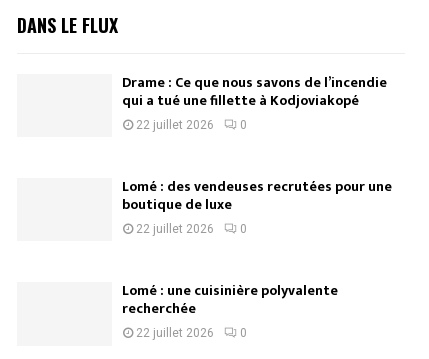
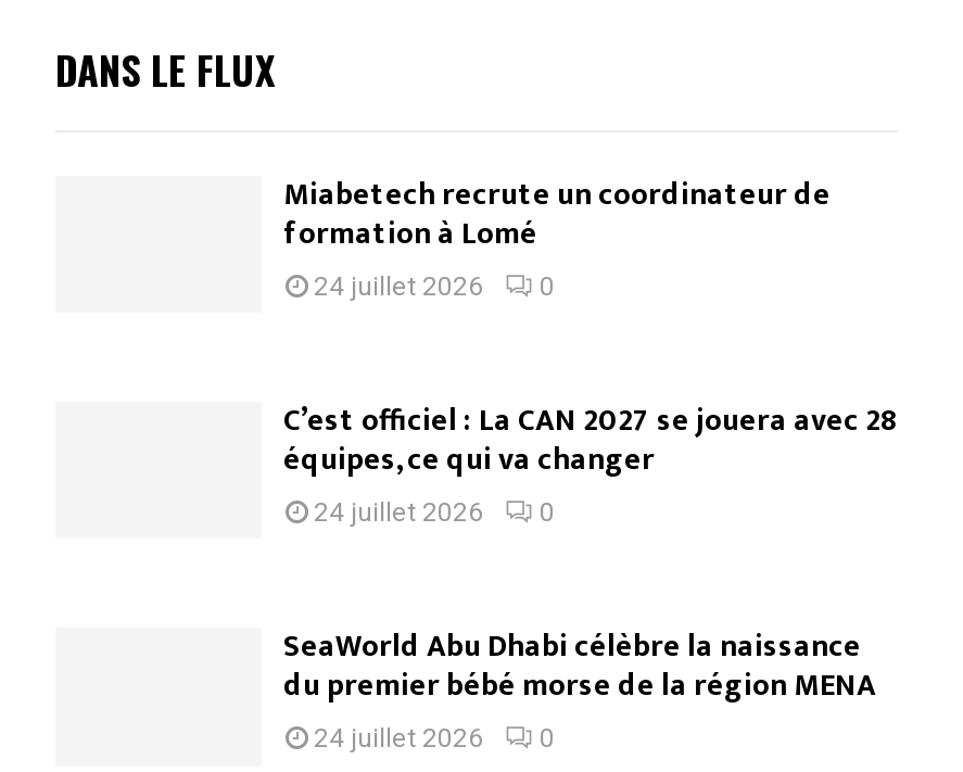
- Drame : Ce que nous savons de l’incendie
- qui a tué une fillette à Kodjoviakopé
- 22 juillet 2026
+ Miabetech recrute un coordinateur de
+ formation à Lomé
+ 24 juillet 2026

- Lomé : des vendeuses recrutées pour une
- boutique de luxe
- 22 juillet 2026
+ C’est officiel : La CAN 2027 se jouera avec 28
+ équipes, ce qui va changer
+ 24 juillet 2026

- Lomé : une cuisinière polyvalente
- recherchée
- 22 juillet 2026
+ SeaWorld Abu Dhabi célèbre la naissance
+ du premier bébé morse de la région MENA
+ 24 juillet 2026
